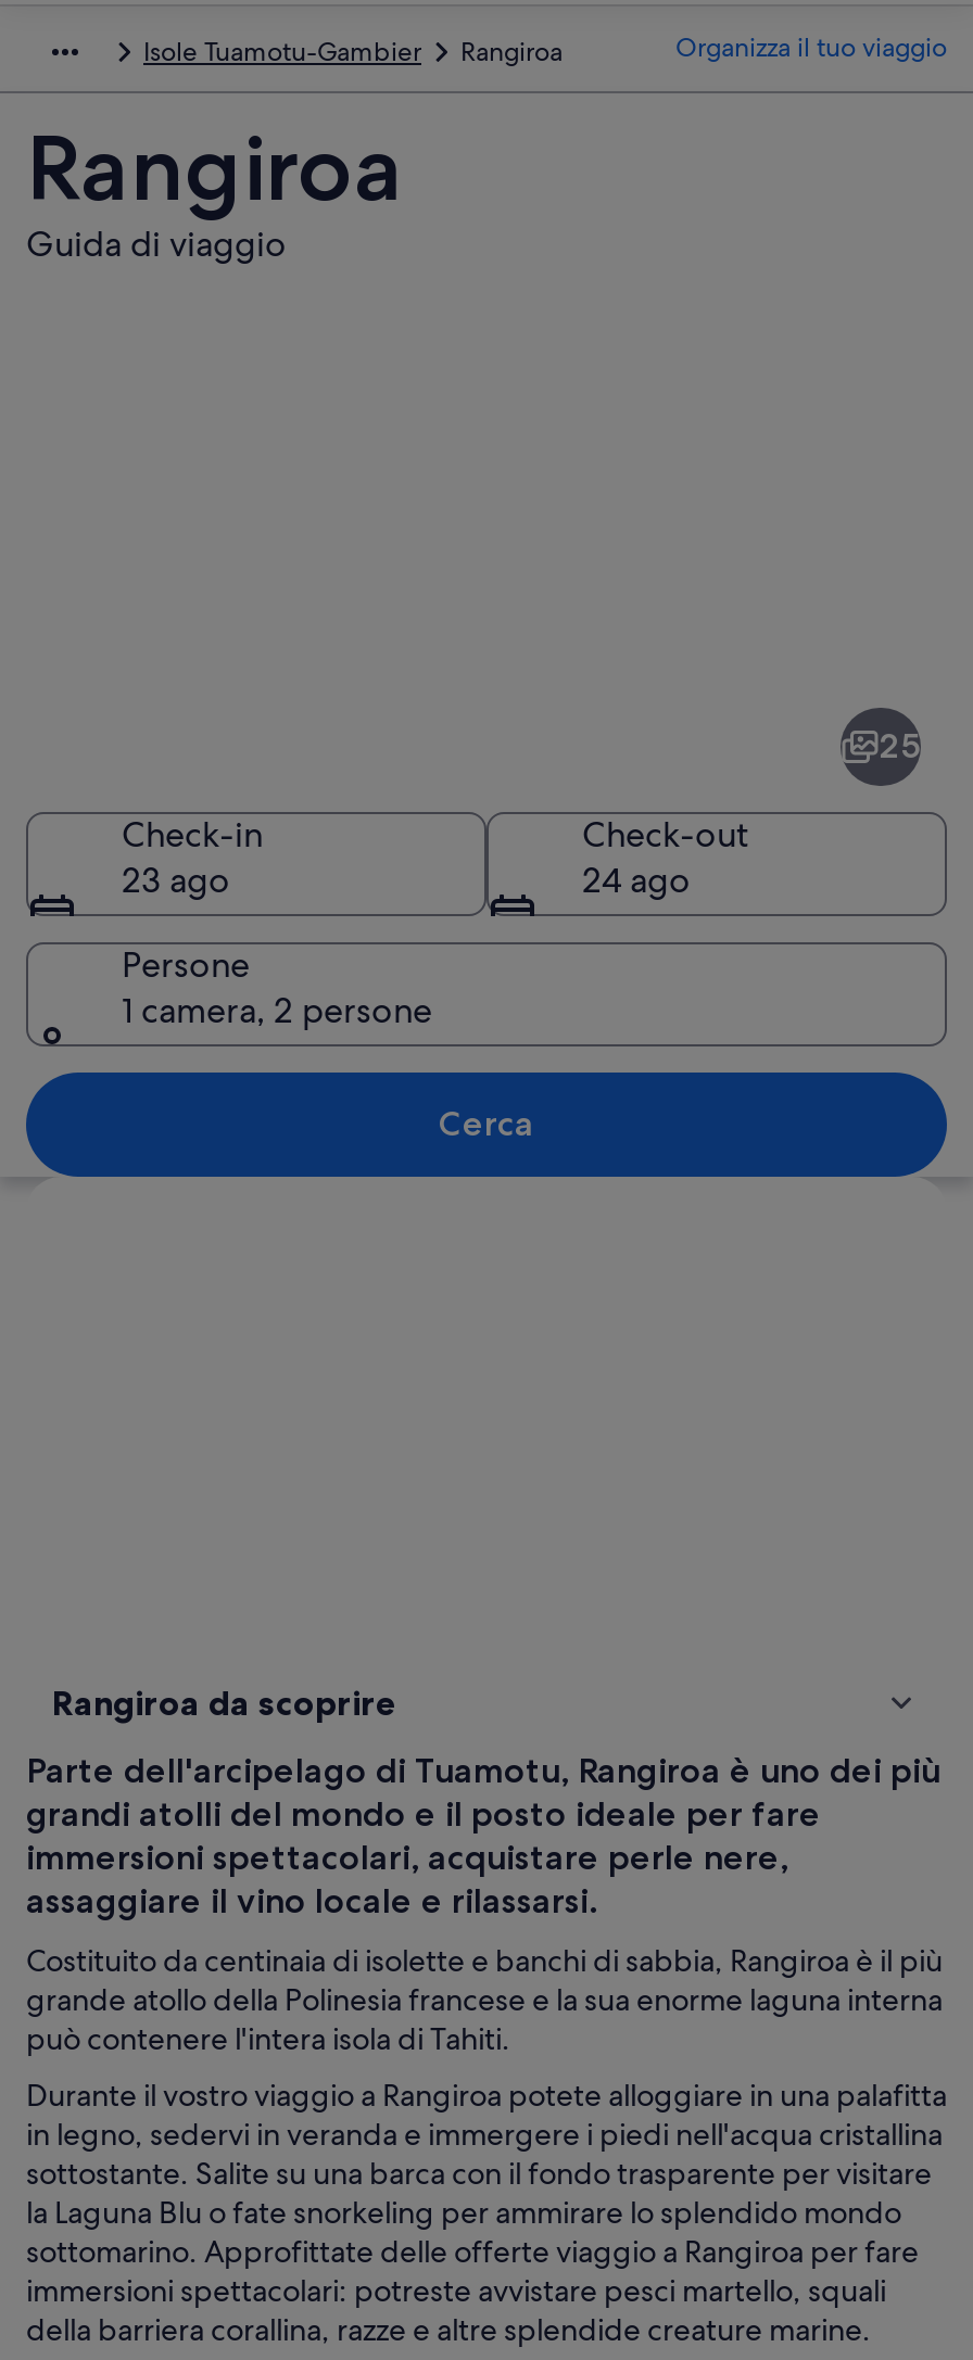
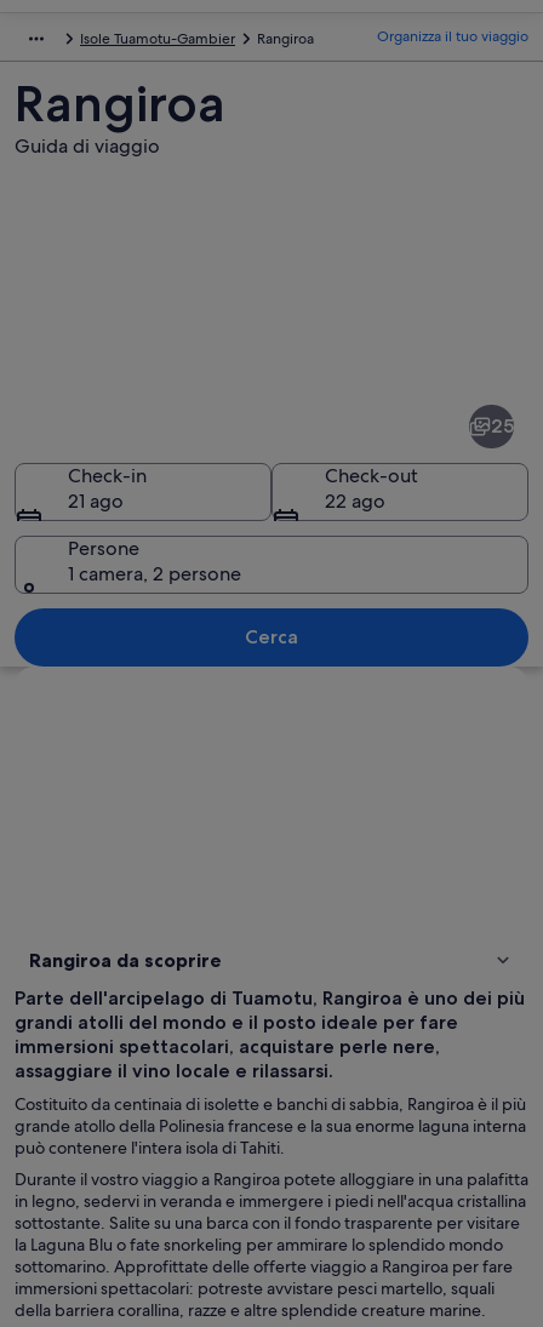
- 23 ago
+ 21 ago

- 24 ago
+ 22 ago
